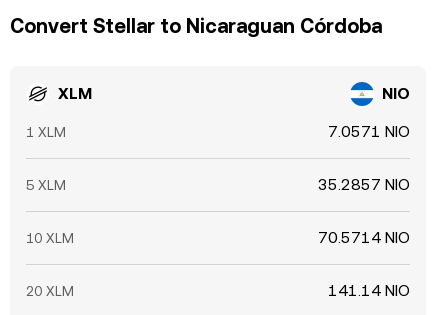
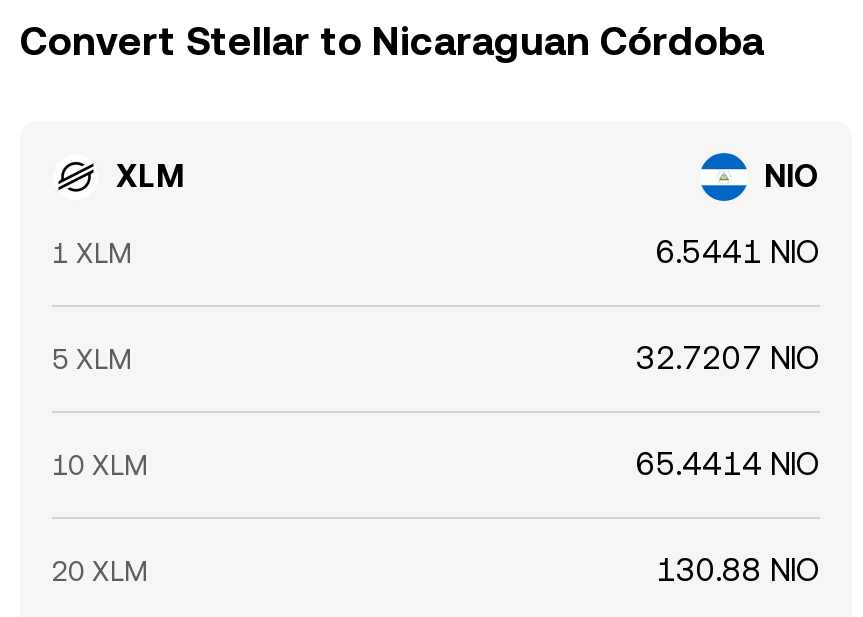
- 7.0571 NIO
+ 6.5441 NIO

- 35.2857 NIO
+ 32.7207 NIO

- 70.5714 NIO
+ 65.4414 NIO

- 141.14 NIO
+ 130.88 NIO
